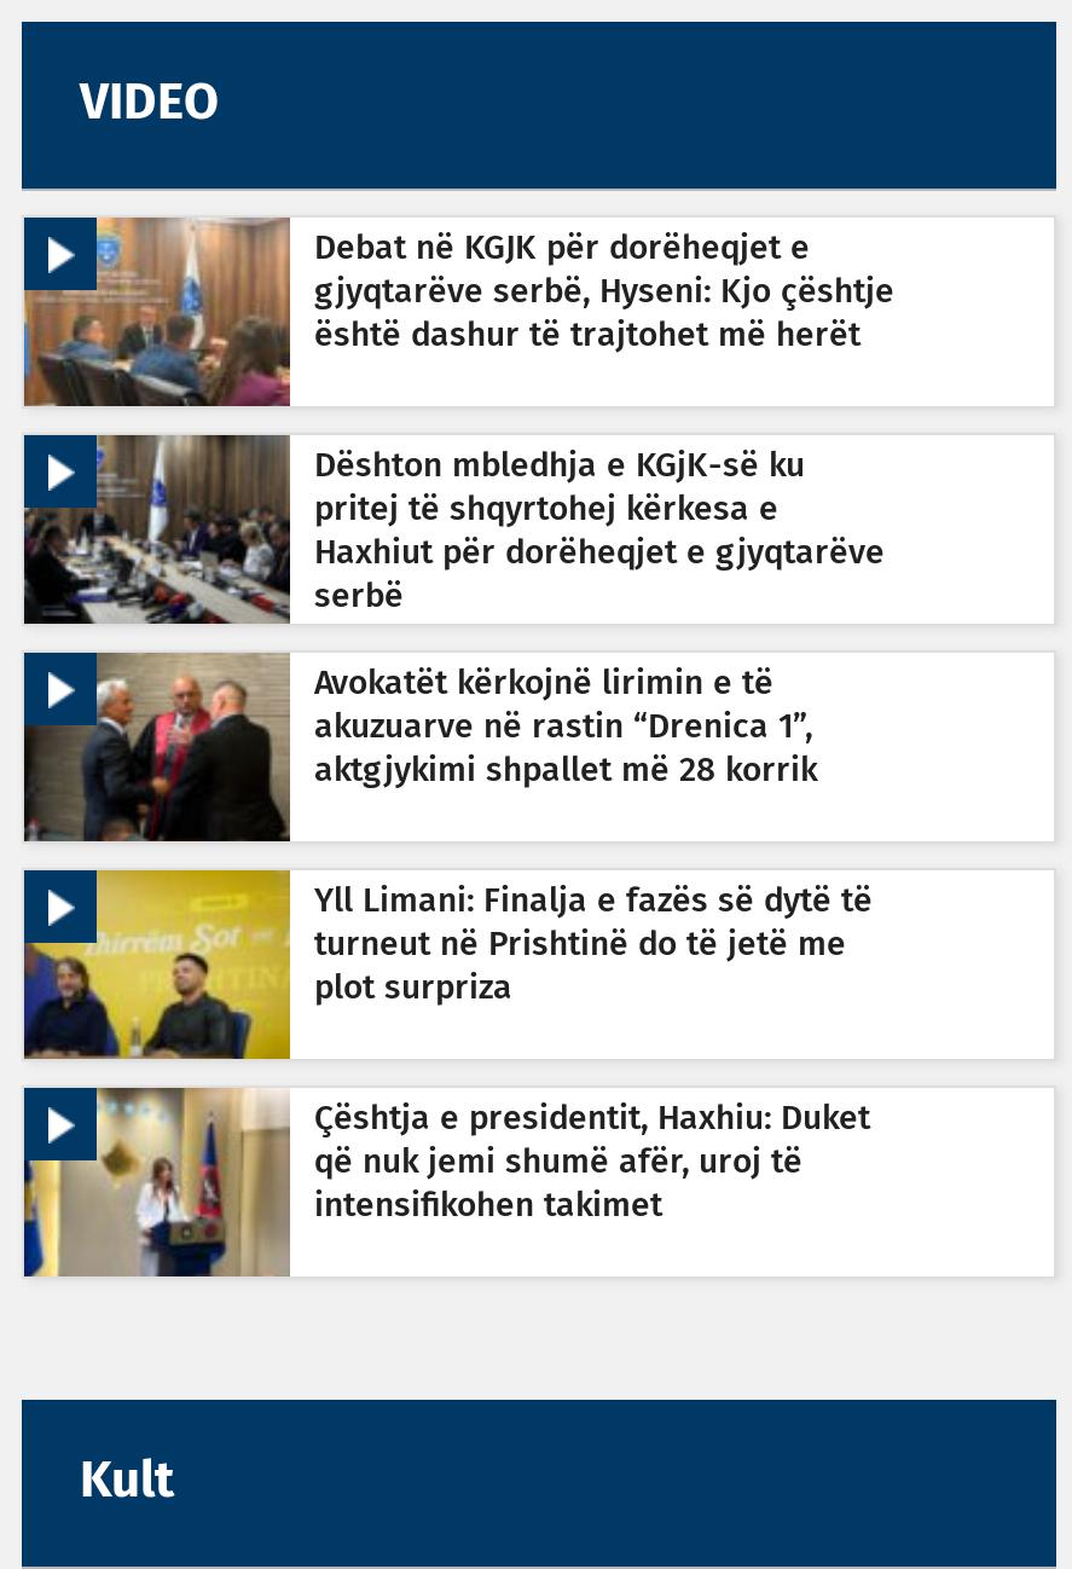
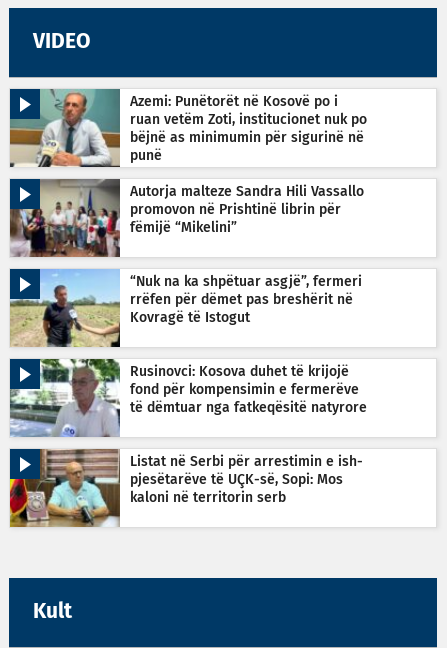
- [image]
- Debat në KGJK për dorëheqjet e
- gjyqtarëve serbë, Hyseni: Kjo çështje
- është dashur të trajtohet më herët
+ [image]
+ Azemi: Punëtorët në Kosovë po i
+ ruan vetëm Zoti, institucionet nuk po
+ bëjnë as minimumin për sigurinë në
+ punë

- [image]
- Dështon mbledhja e KGjK-së ku
- pritej të shqyrtohej kërkesa e
- Haxhiut për dorëheqjet e gjyqtarëve
- serbë
+ [image]
+ Autorja malteze Sandra Hili Vassallo
+ promovon në Prishtinë librin për
+ fëmijë “Mikelini”

- [image]
- Avokatët kërkojnë lirimin e të
- akuzuarve në rastin “Drenica 1”,
- aktgjykimi shpallet më 28 korrik
+ [image]
+ “Nuk na ka shpëtuar asgjë”, fermeri
+ rrëfen për dëmet pas breshërit në
+ Kovragë të Istogut

- [image]
- Yll Limani: Finalja e fazës së dytë të
- turneut në Prishtinë do të jetë me
- plot surpriza
+ [image]
+ Rusinovci: Kosova duhet të krijojë
+ fond për kompensimin e fermerëve
+ të dëmtuar nga fatkeqësitë natyrore

- [image]
- Çështja e presidentit, Haxhiu: Duket
- që nuk jemi shumë afër, uroj të
- intensifikohen takimet
+ [image]
+ Listat në Serbi për arrestimin e ish-
+ pjesëtarëve të UÇK-së, Sopi: Mos
+ kaloni në territorin serb
